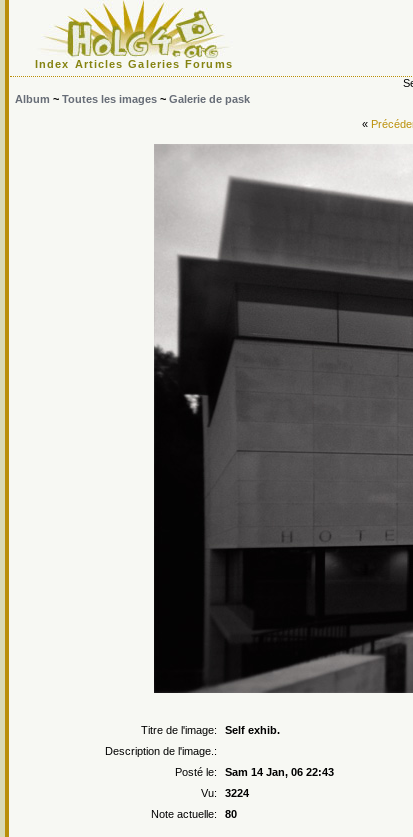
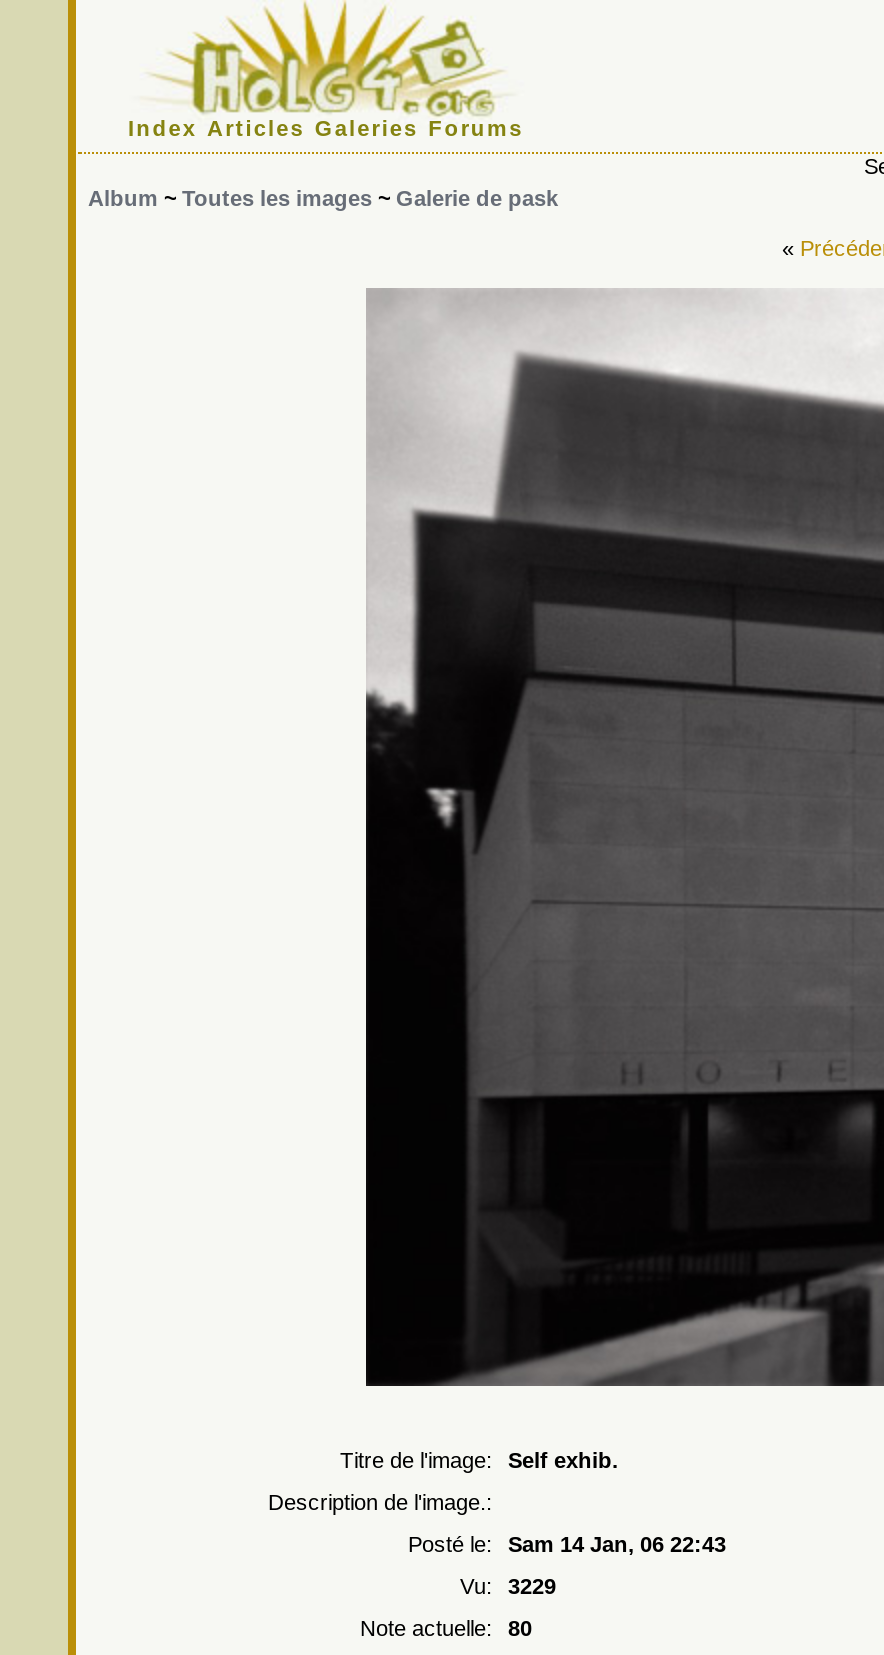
- Vu: 3224
+ Vu: 3229
